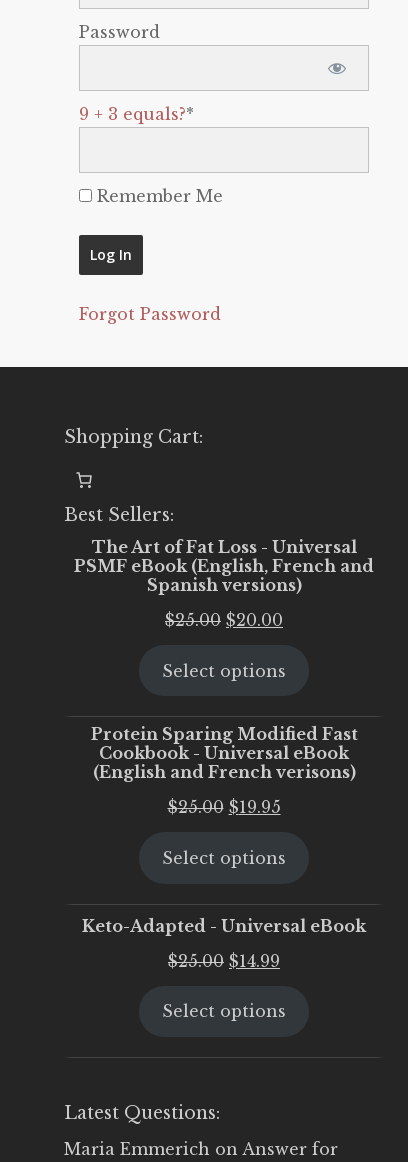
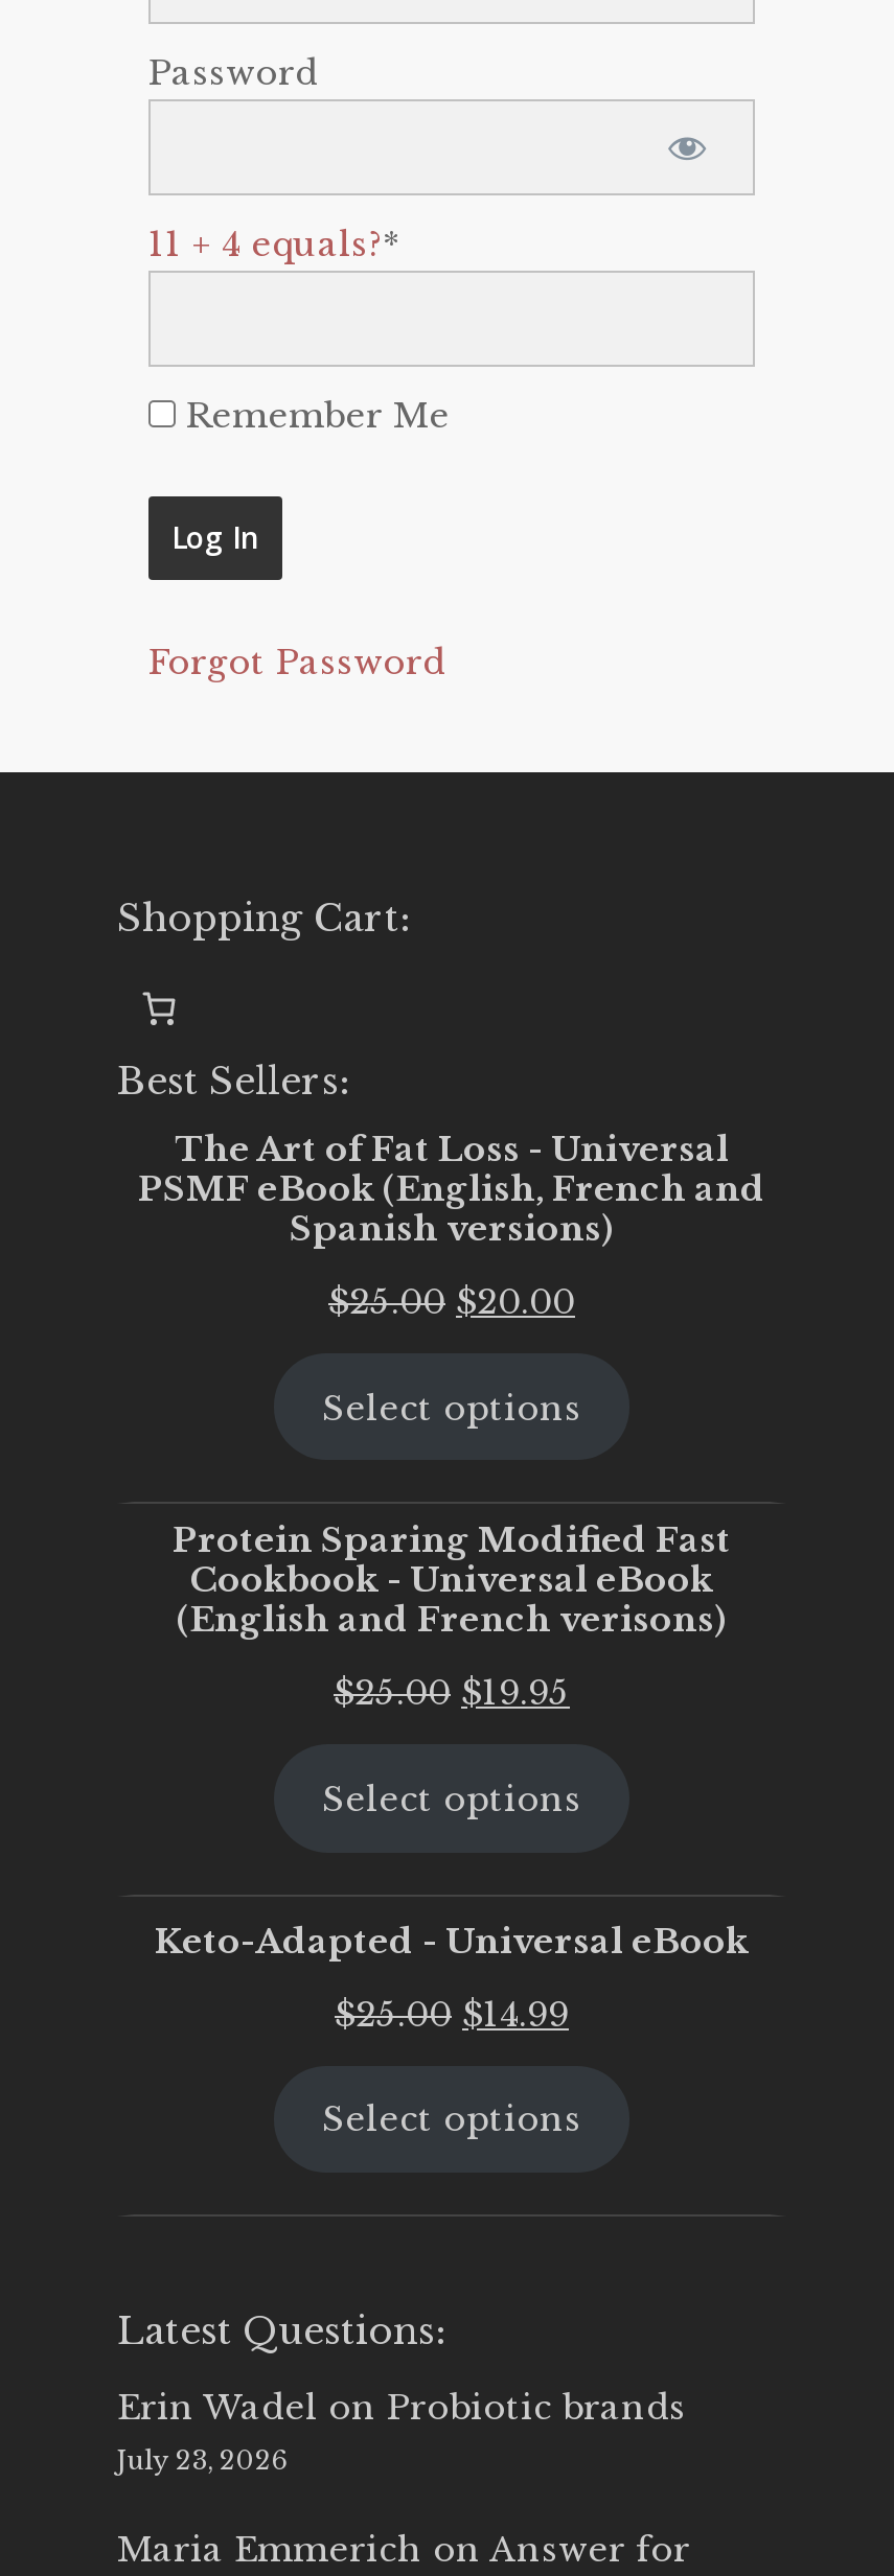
- 9 + 3 equals?*
+ 11 + 4 equals?*

+ Erin Wadel on Probiotic brands
+ July 23, 2026
